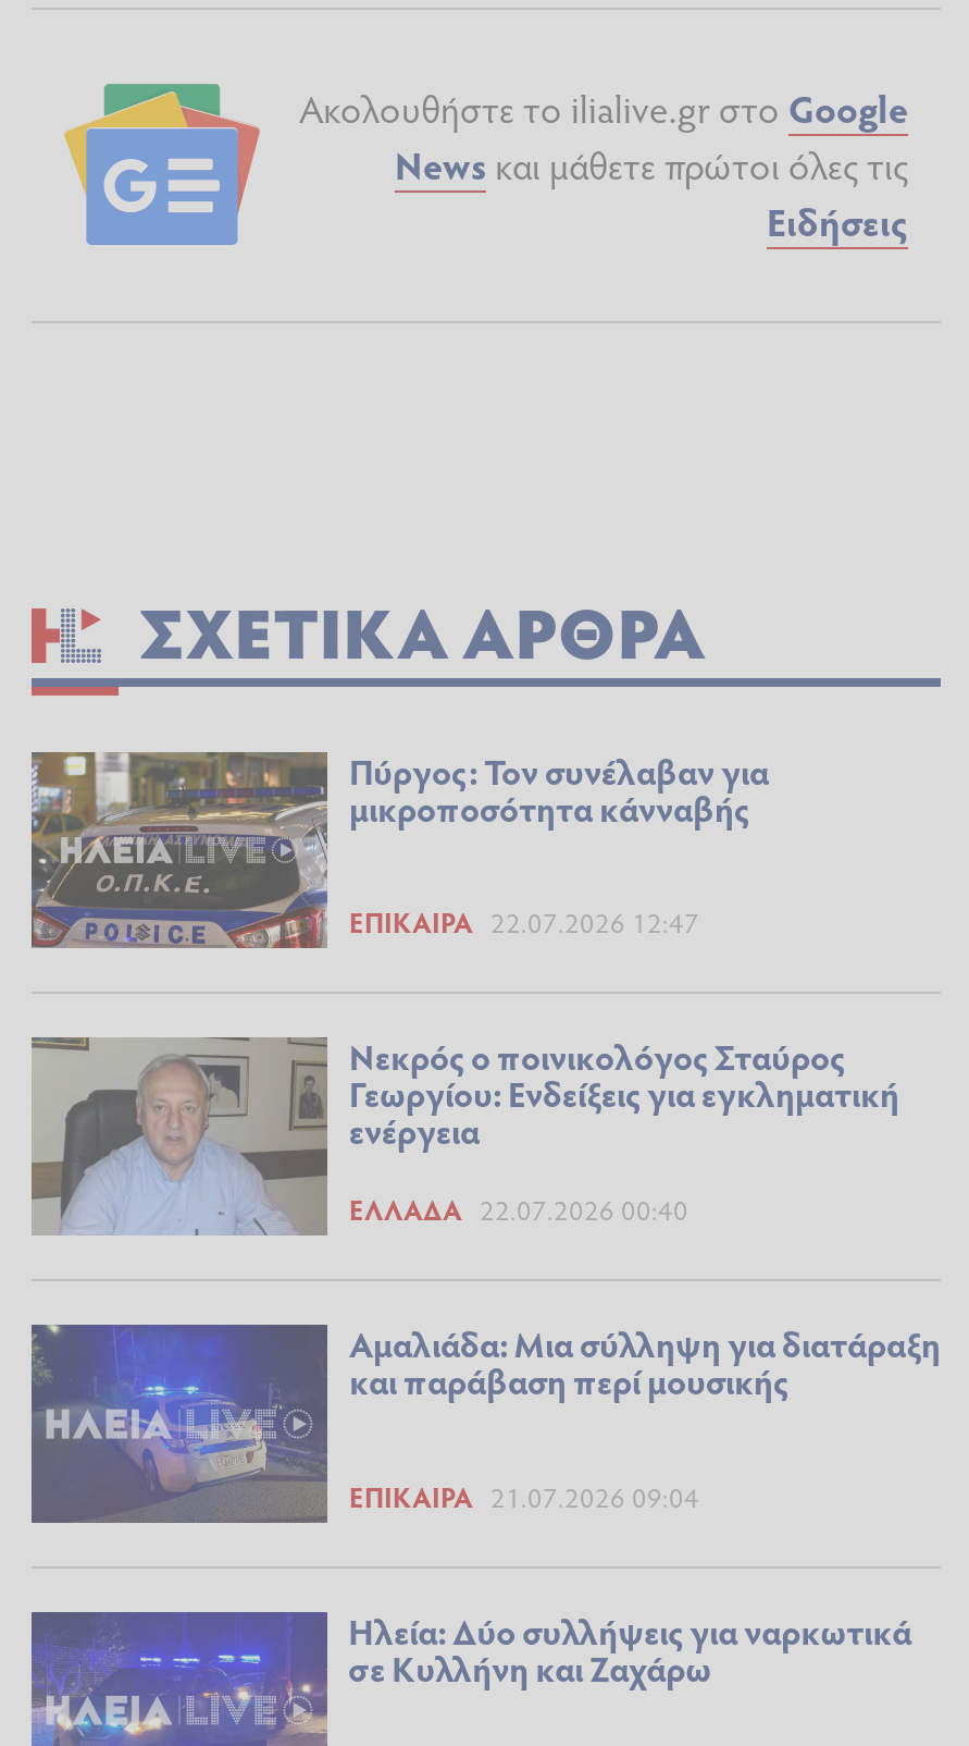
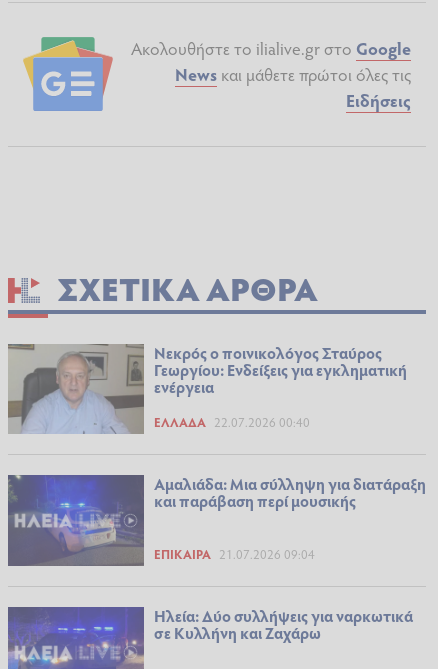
- [image]
- Πύργος: Τον συνέλαβαν για
- μικροποσότητα κάνναβής
- ΕΠΊΚΑΙΡΑ 22.07.2026 12:47
